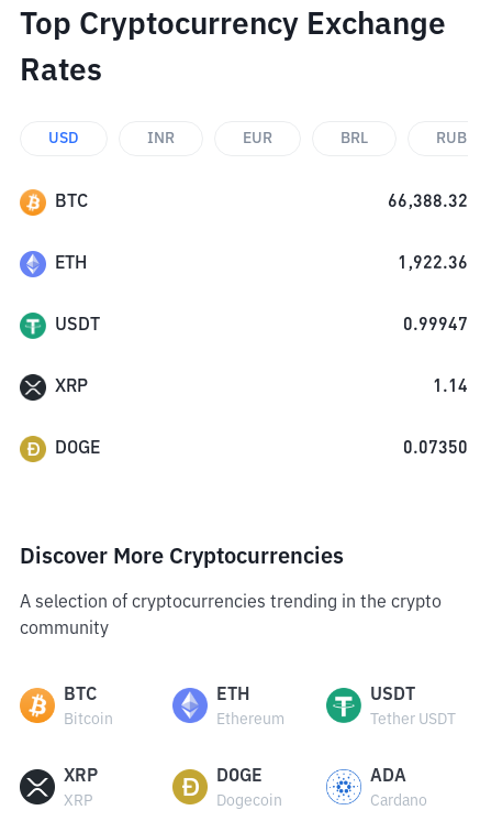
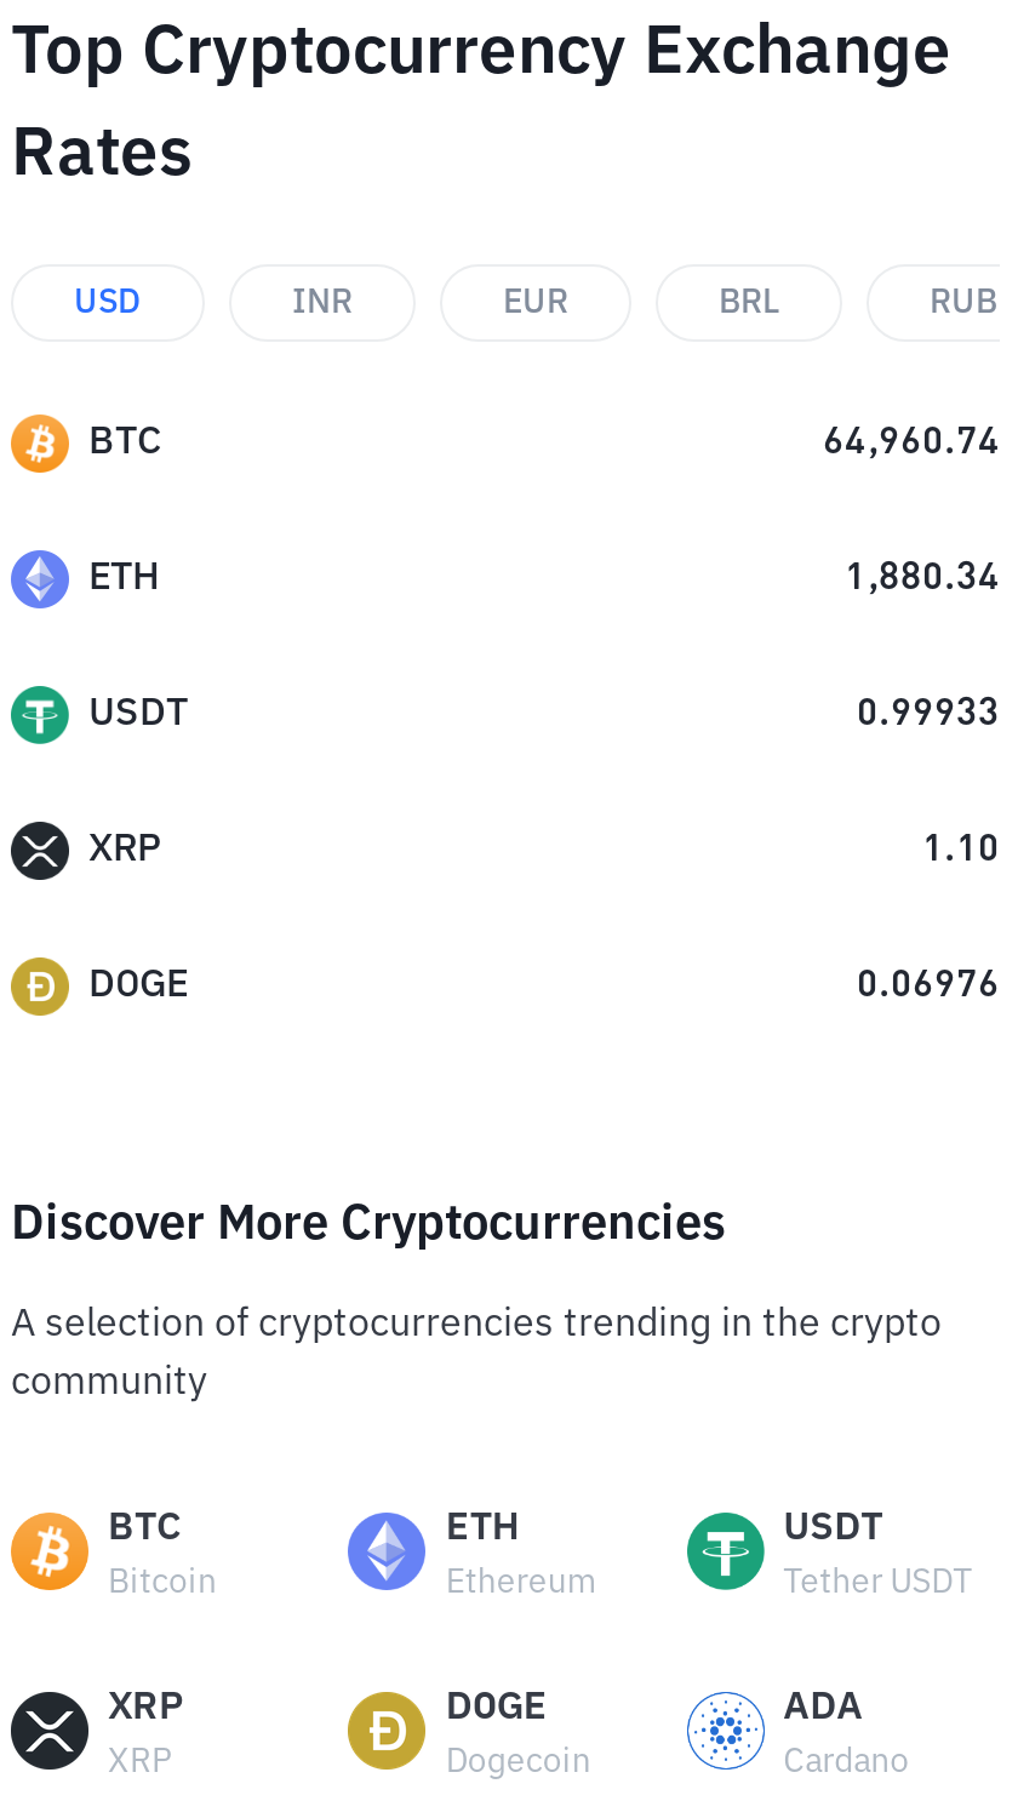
- 66,388.32
+ 64,960.74

- 1,922.36
+ 1,880.34

- 0.99947
+ 0.99933

- 1.14
+ 1.10

- 0.07350
+ 0.06976
